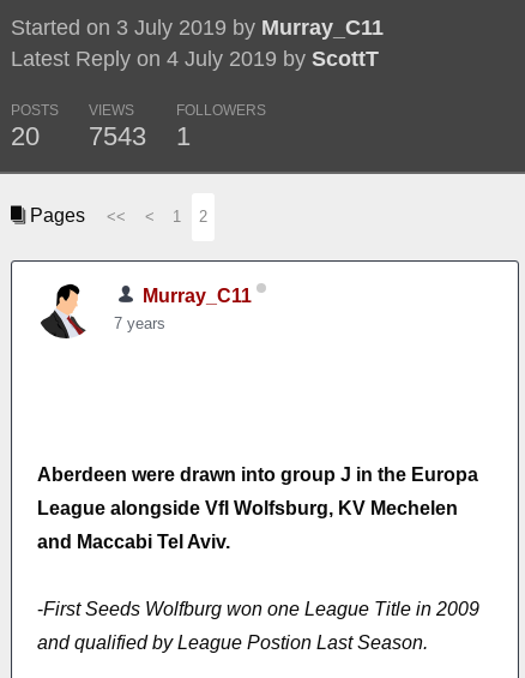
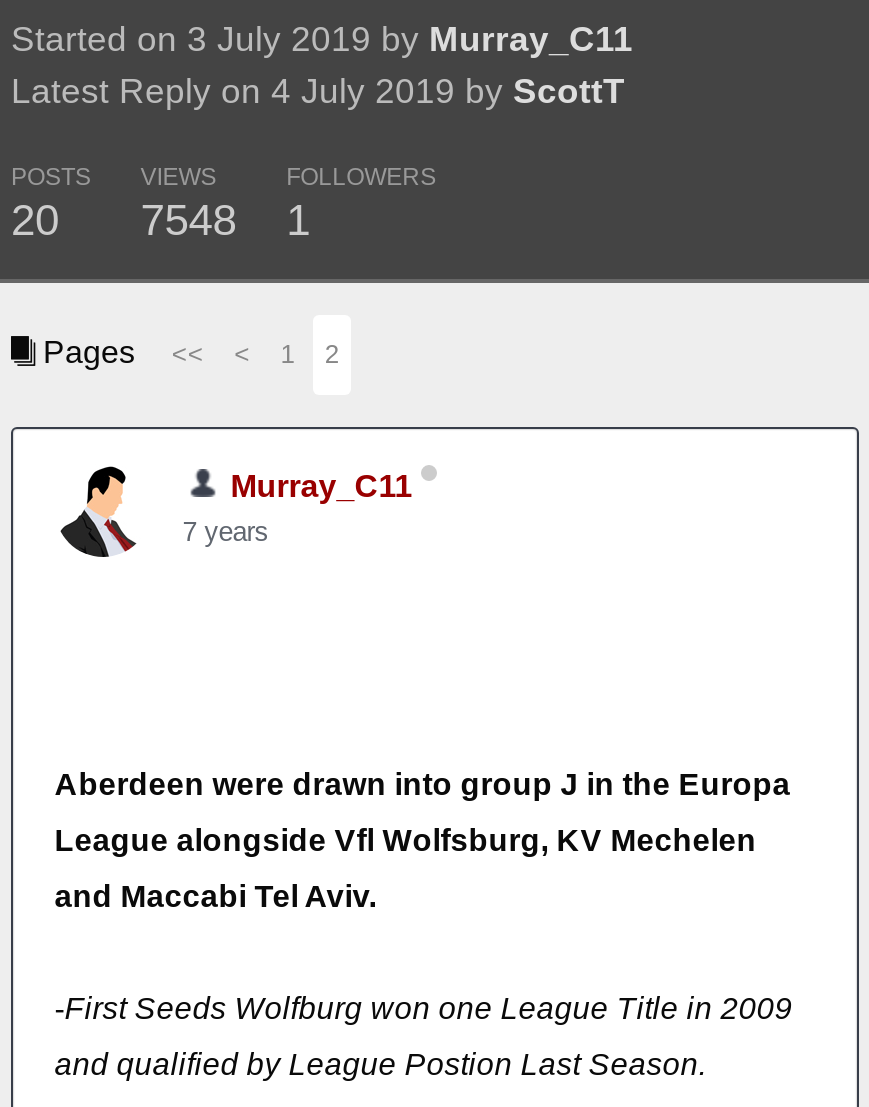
- 20 7543 1
+ 20 7548 1
